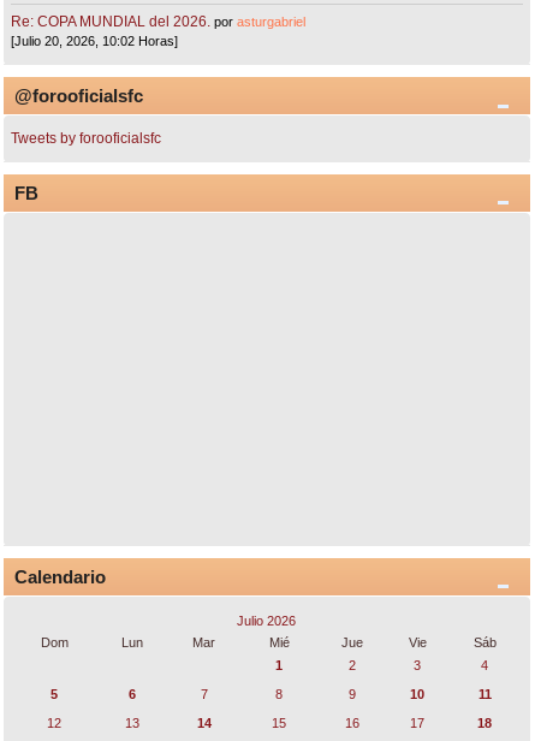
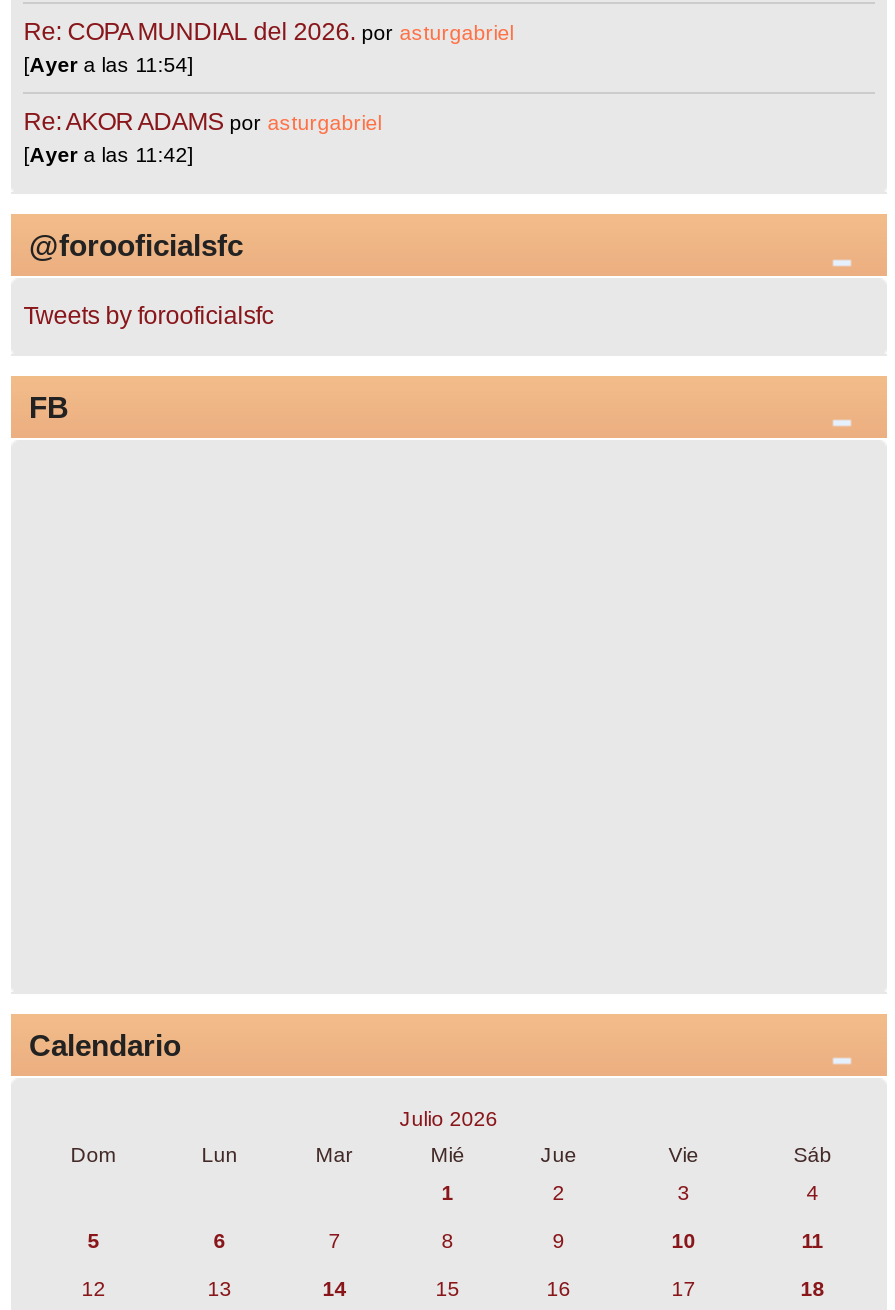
- [Julio 20, 2026, 10:02 Horas]
+ [Ayer a las 11:54]
+ Re: AKOR ADAMS por asturgabriel
+ [Ayer a las 11:42]
